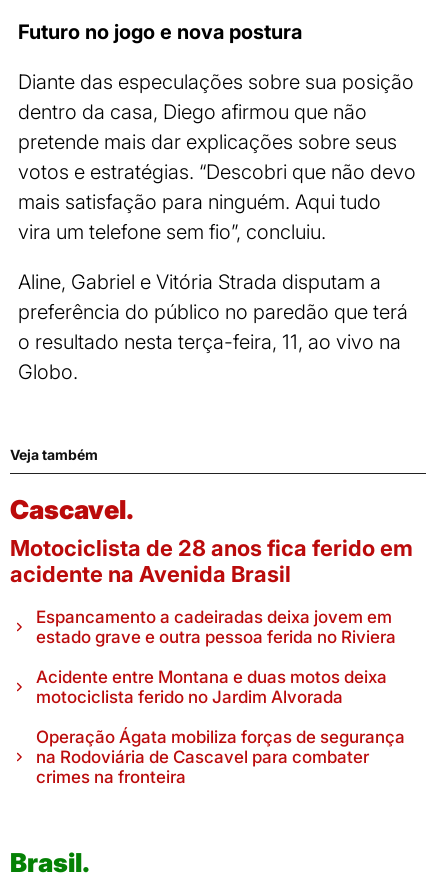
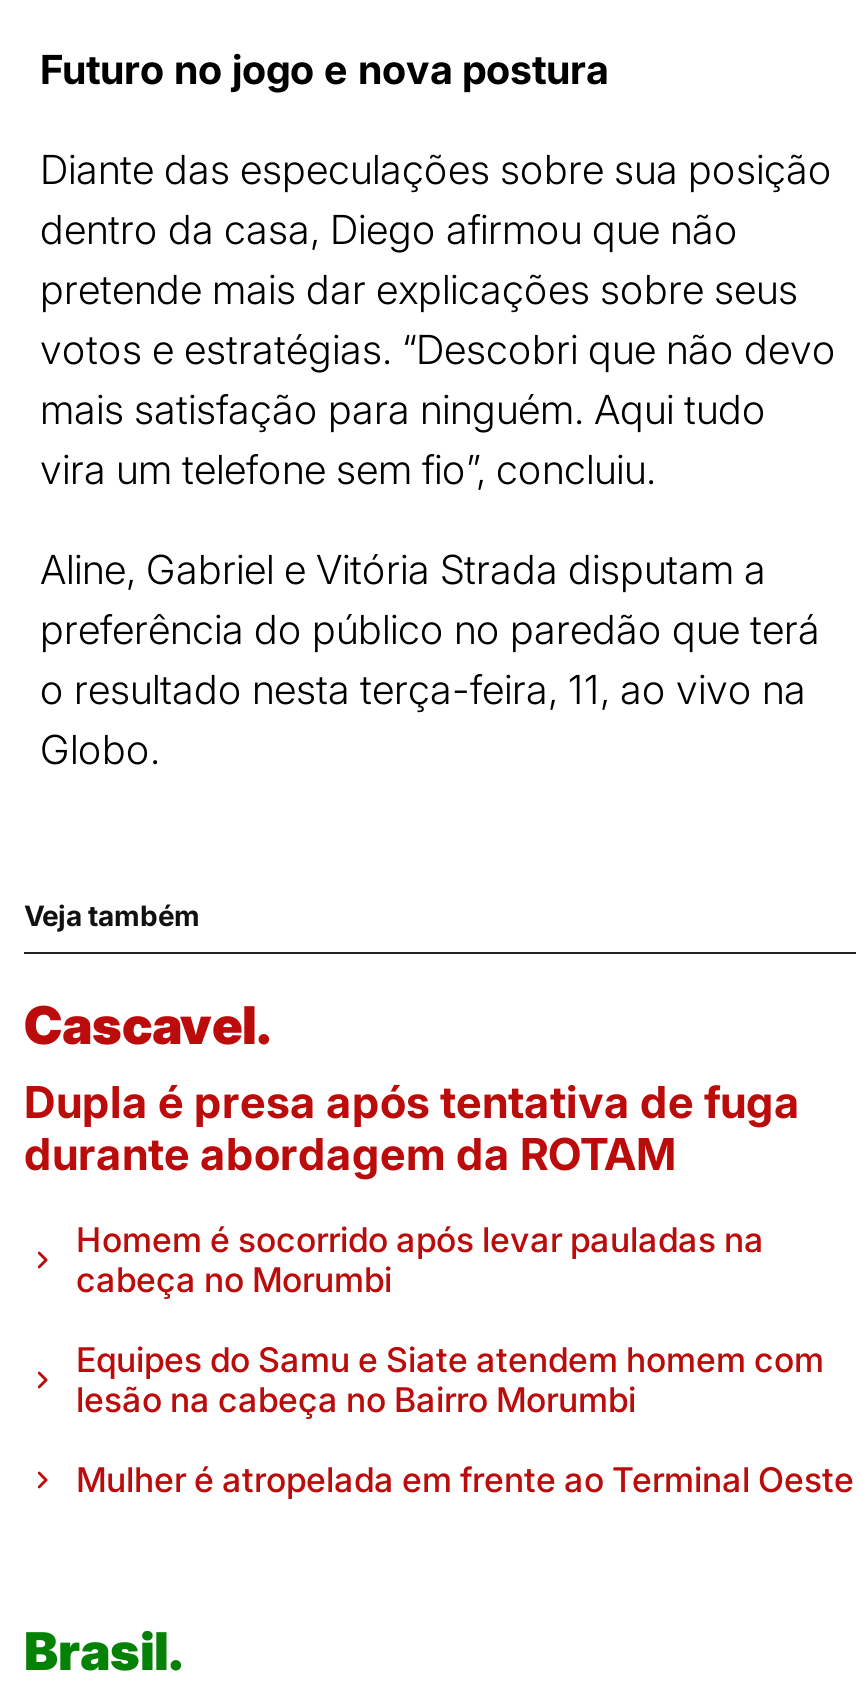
- Motociclista de 28 anos fica ferido em
- acidente na Avenida Brasil
+ Dupla é presa após tentativa de fuga
+ durante abordagem da ROTAM

- Espancamento a cadeiradas deixa jovem em
- estado grave e outra pessoa ferida no Riviera
+ Homem é socorrido após levar pauladas na
+ cabeça no Morumbi

- Acidente entre Montana e duas motos deixa
- motociclista ferido no Jardim Alvorada
+ Equipes do Samu e Siate atendem homem com
+ lesão na cabeça no Bairro Morumbi

- Operação Ágata mobiliza forças de segurança
- na Rodoviária de Cascavel para combater
- crimes na fronteira
+ Mulher é atropelada em frente ao Terminal Oeste
